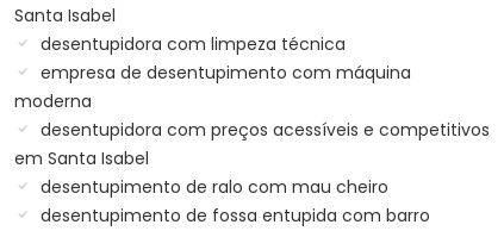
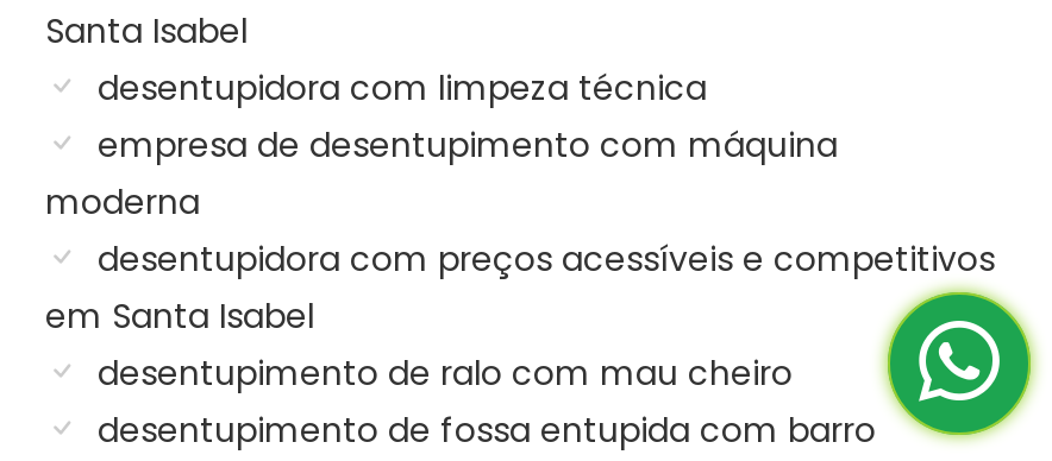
+ [image]
